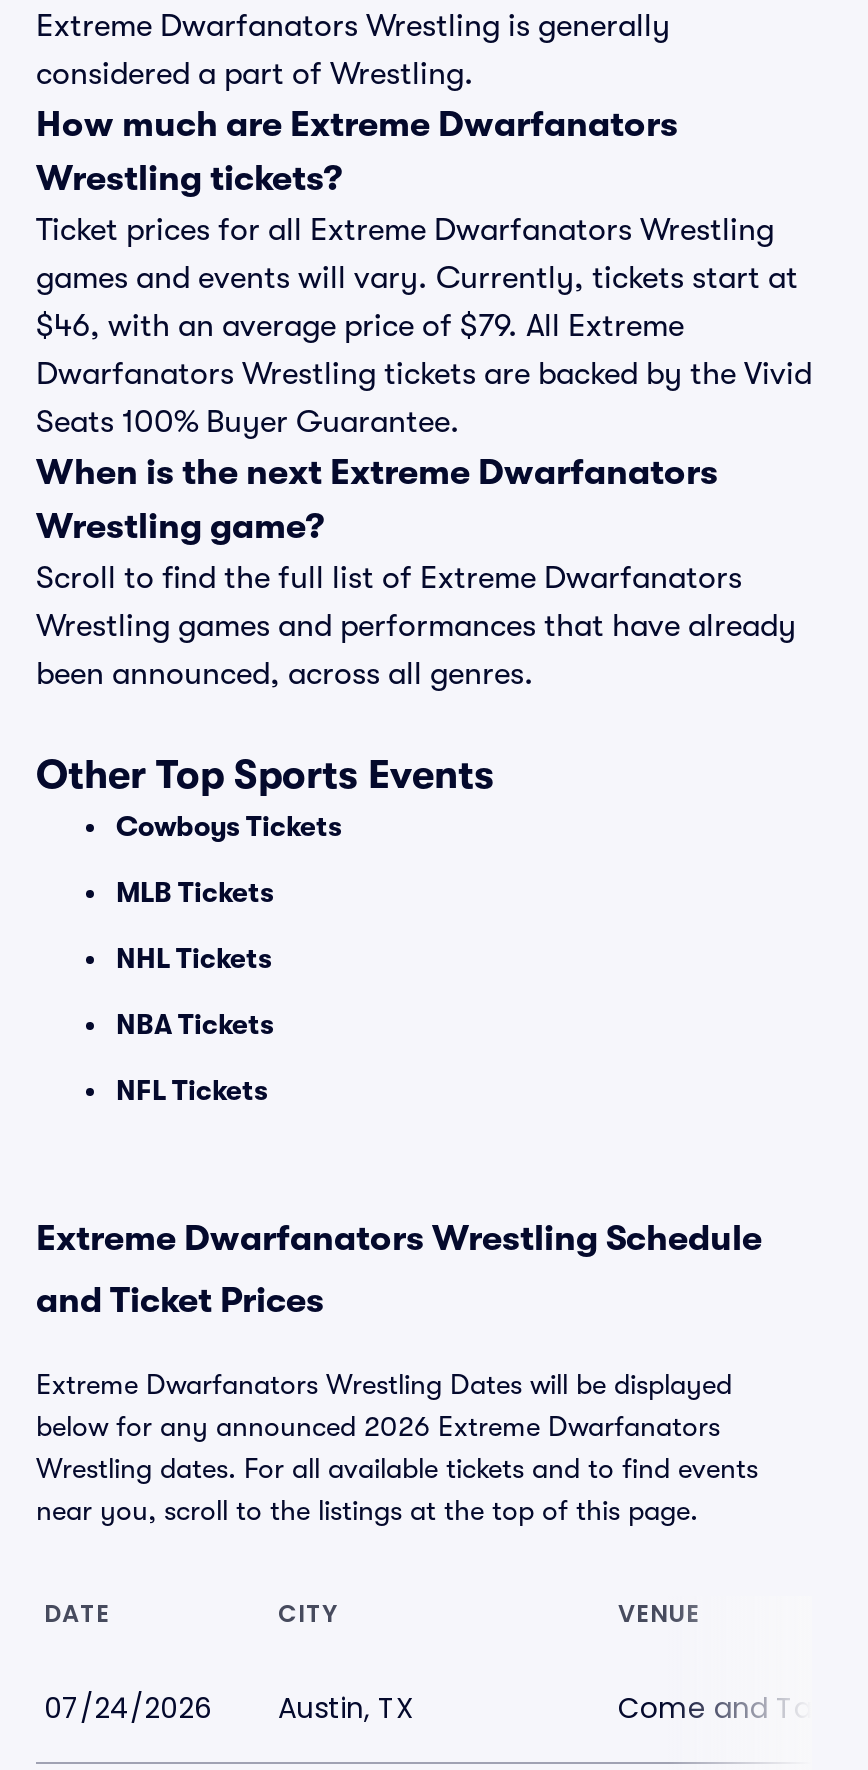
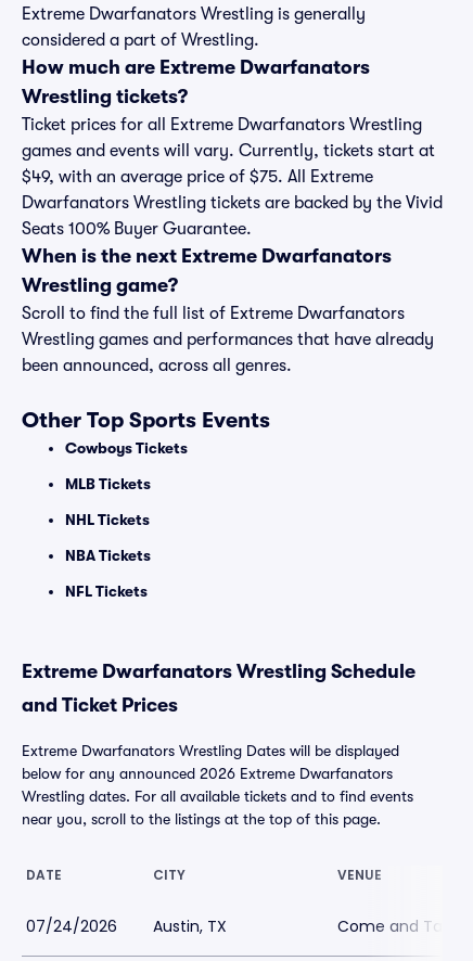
- $46, with an average price of $79. All Extreme
+ $49, with an average price of $75. All Extreme
